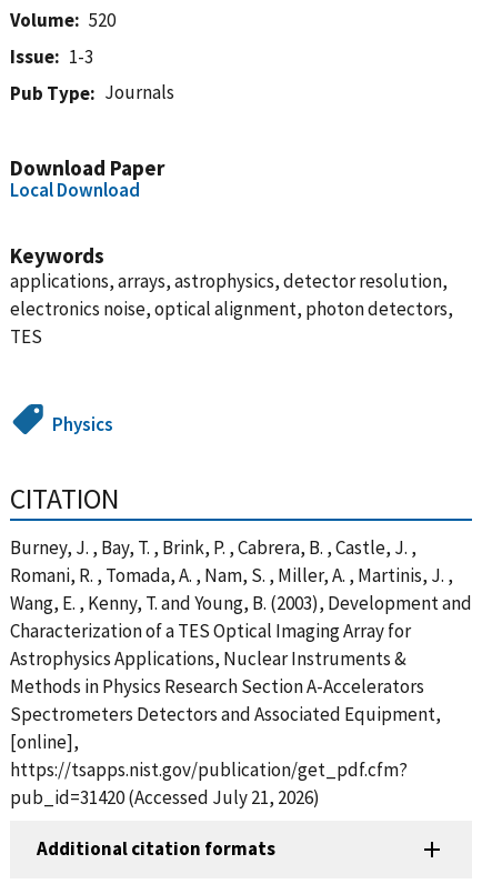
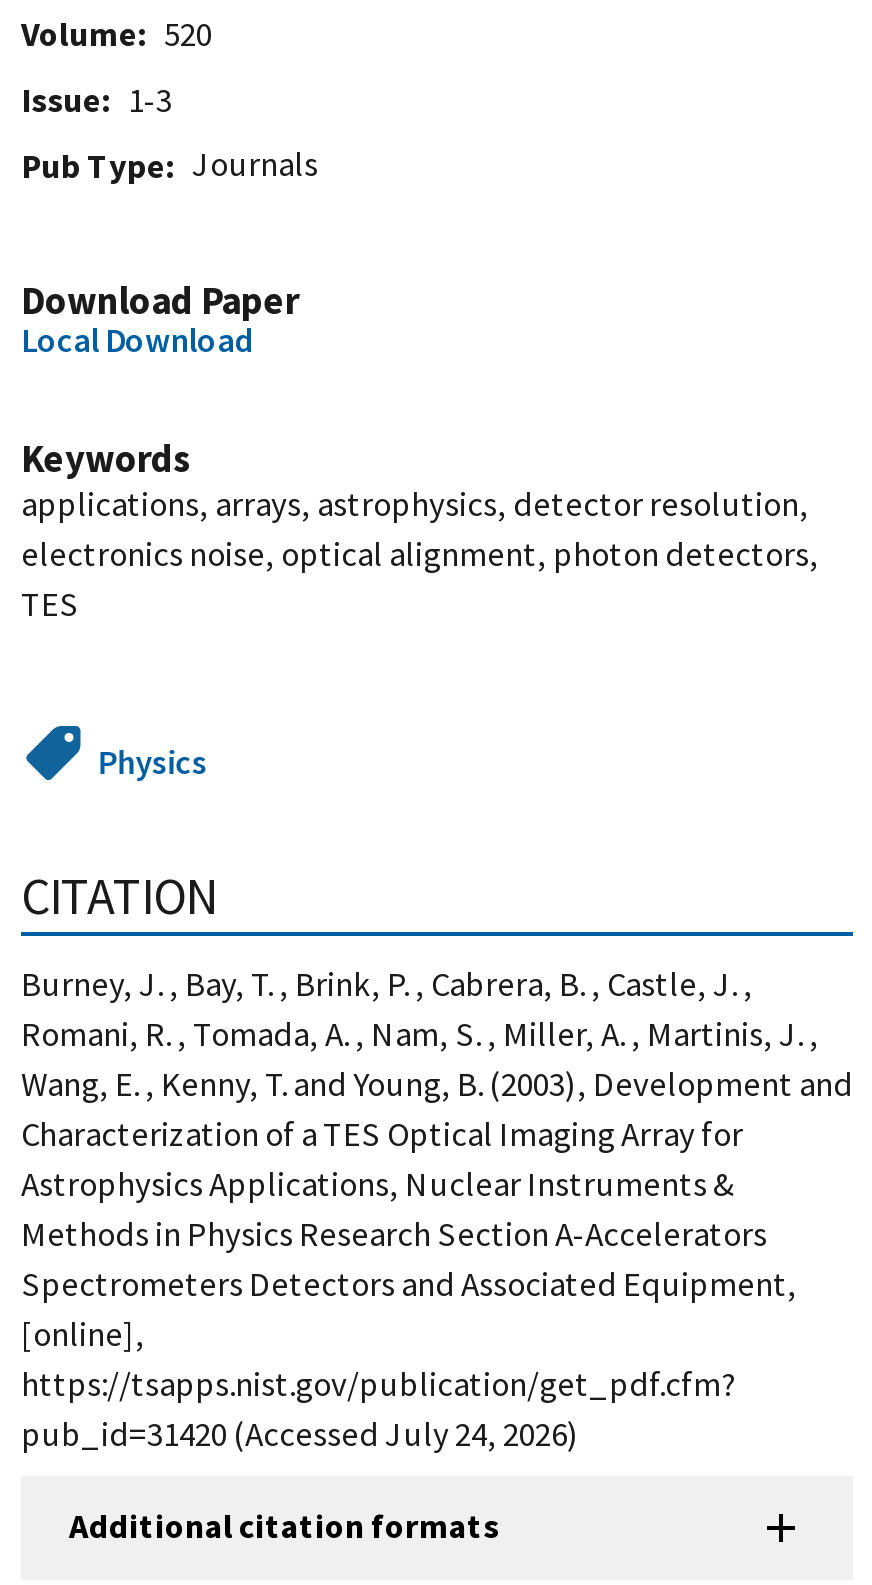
- pub_id=31420 (Accessed July 21, 2026)
+ pub_id=31420 (Accessed July 24, 2026)
